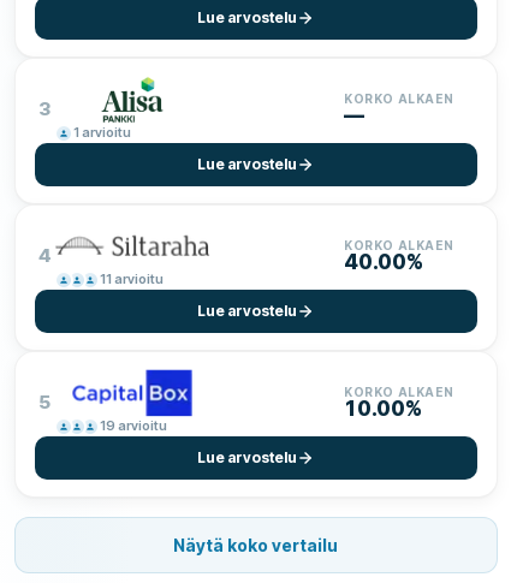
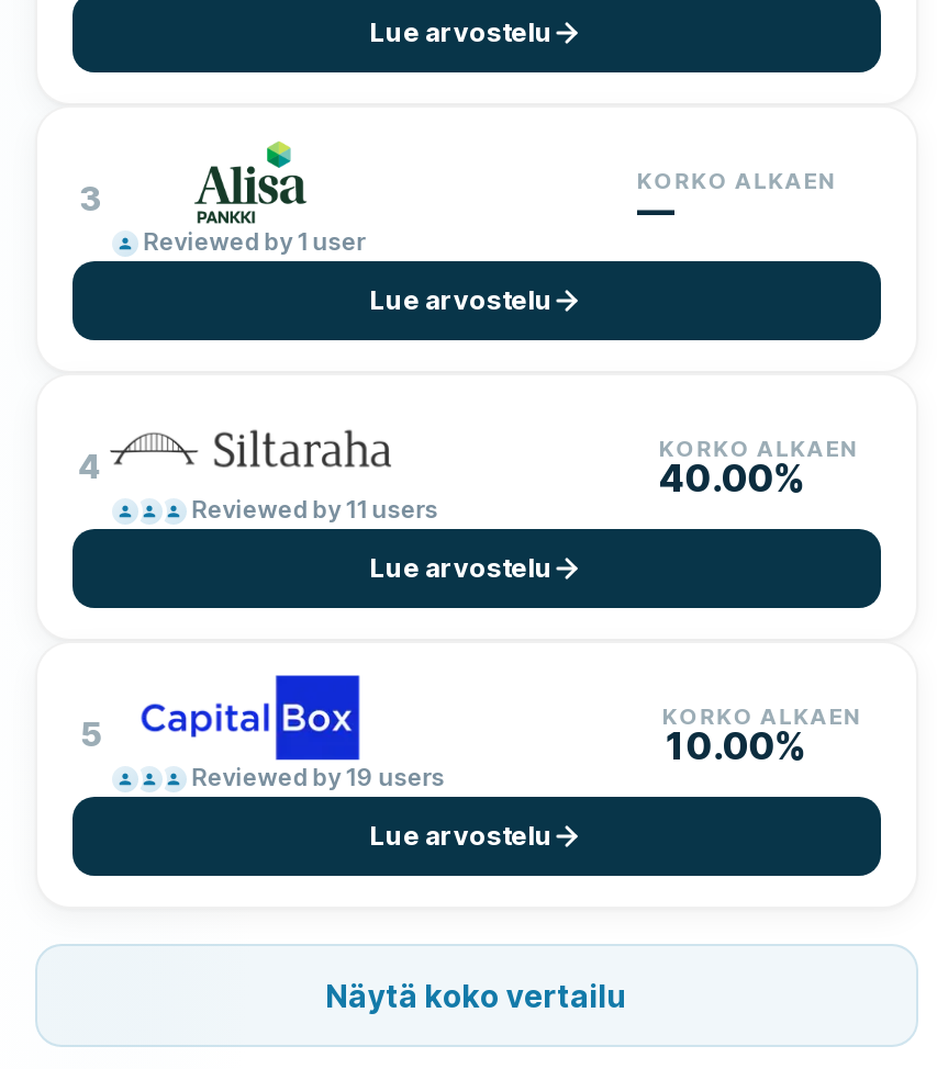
- 1 arvioitu
+ Reviewed by 1 user

- 11 arvioitu
+ Reviewed by 11 users

- 19 arvioitu
+ Reviewed by 19 users
